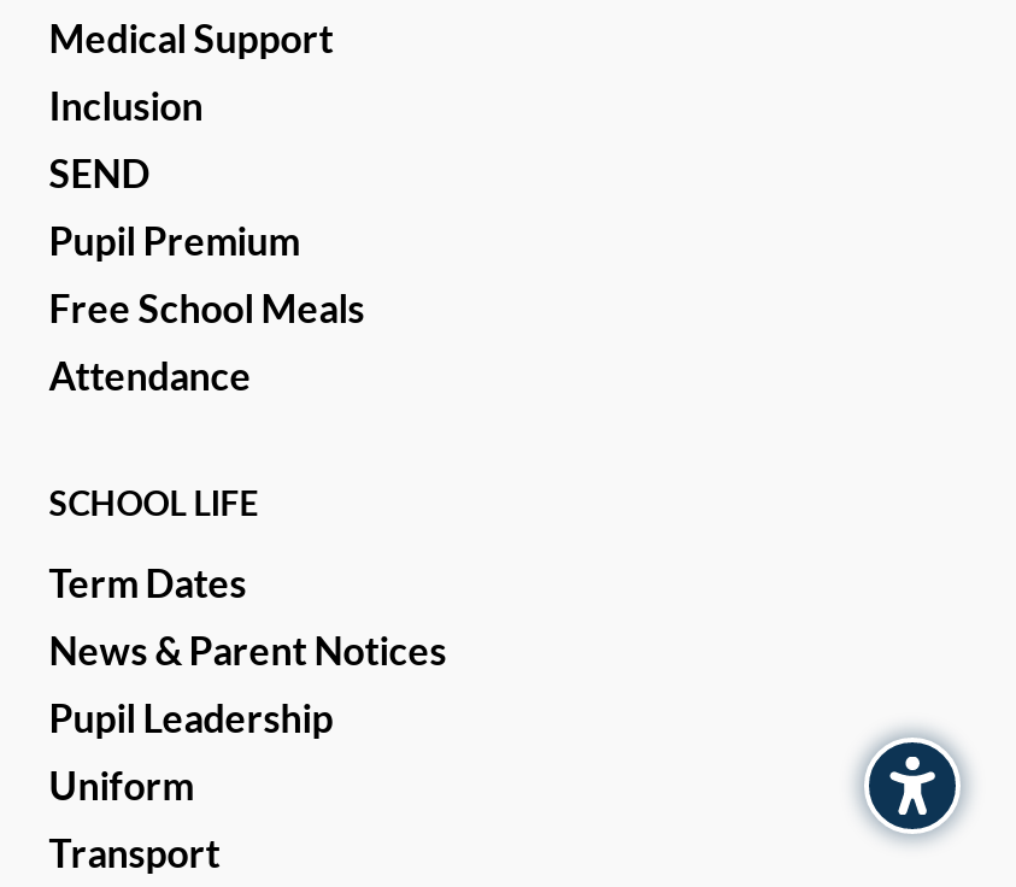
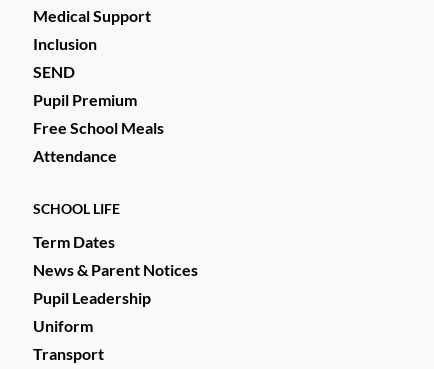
- [image]
